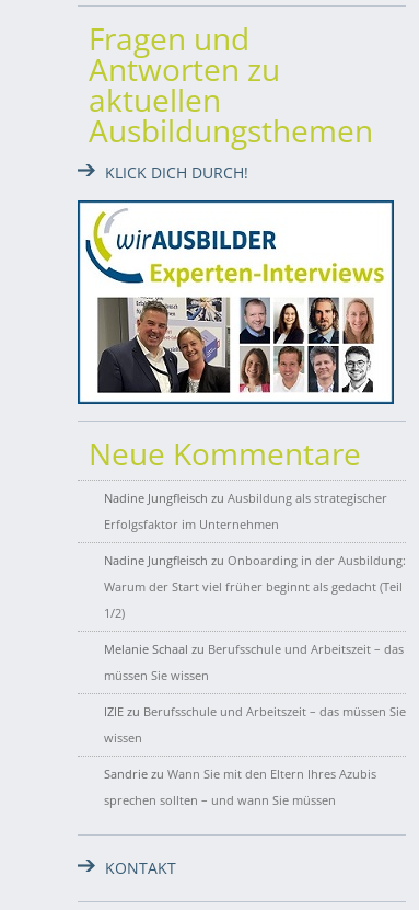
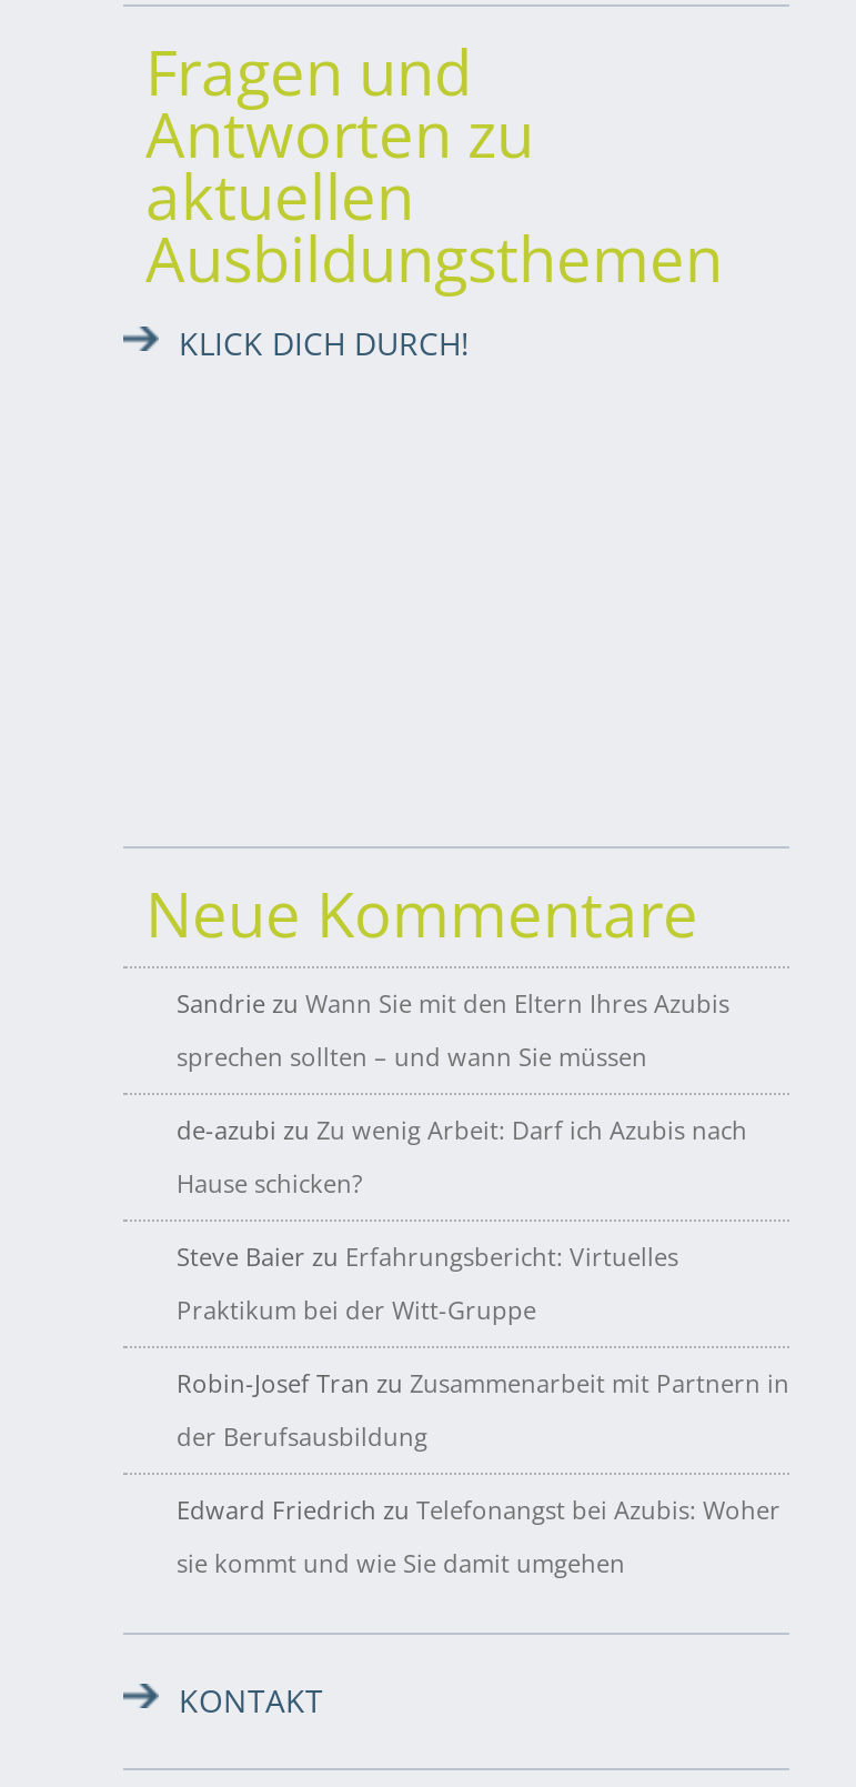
- [image]

- Nadine Jungfleisch zu Ausbildung als strategischer
- Erfolgsfaktor im Unternehmen
- Nadine Jungfleisch zu Onboarding in der Ausbildung:
- Warum der Start viel früher beginnt als gedacht (Teil
- 1/2)
- Melanie Schaal zu Berufsschule und Arbeitszeit – das
- müssen Sie wissen
- IZIE zu Berufsschule und Arbeitszeit – das müssen Sie
- wissen

moved up: Sandrie zu Wann Sie mit den Eltern Ihres Azubis | sprechen sollten – und wann Sie müssen

+ de-azubi zu Zu wenig Arbeit: Darf ich Azubis nach
+ Hause schicken?
+ Steve Baier zu Erfahrungsbericht: Virtuelles
+ Praktikum bei der Witt-Gruppe
+ Robin-Josef Tran zu Zusammenarbeit mit Partnern in
+ der Berufsausbildung
+ Edward Friedrich zu Telefonangst bei Azubis: Woher
+ sie kommt und wie Sie damit umgehen
